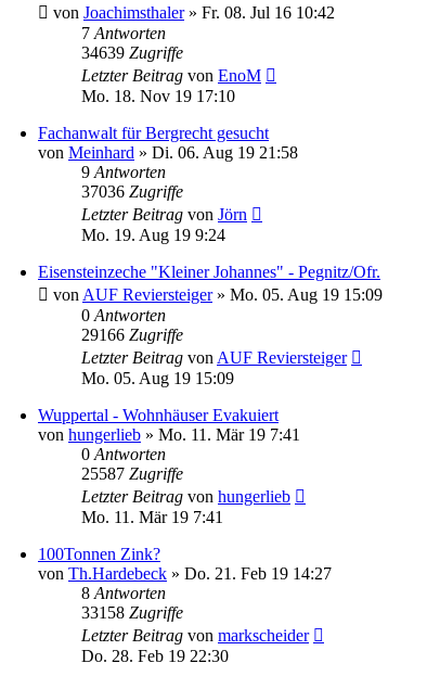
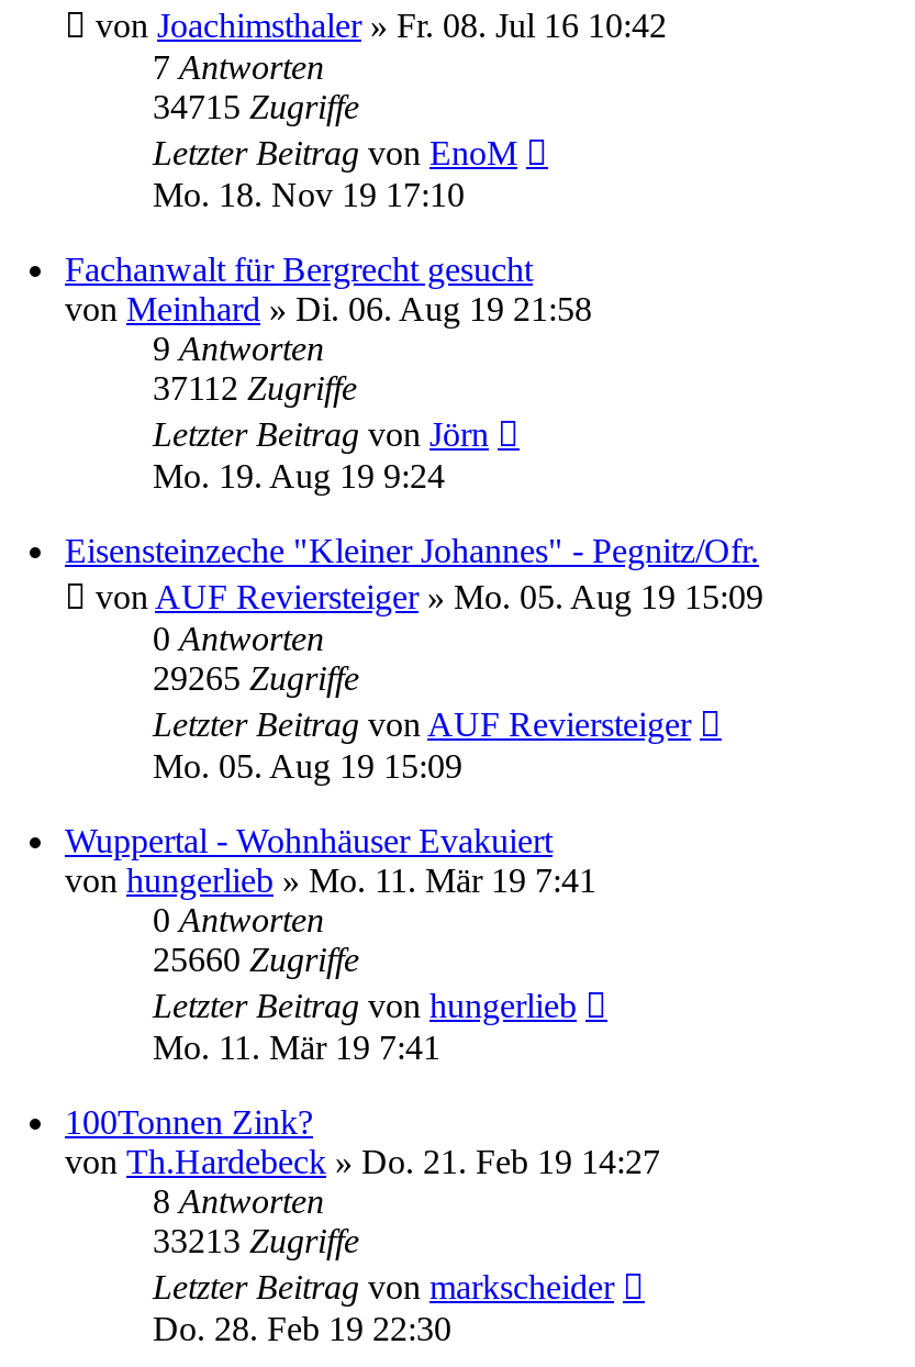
- 34639 Zugriffe
+ 34715 Zugriffe

- 37036 Zugriffe
+ 37112 Zugriffe

- 29166 Zugriffe
+ 29265 Zugriffe

- 25587 Zugriffe
+ 25660 Zugriffe

- 33158 Zugriffe
+ 33213 Zugriffe
